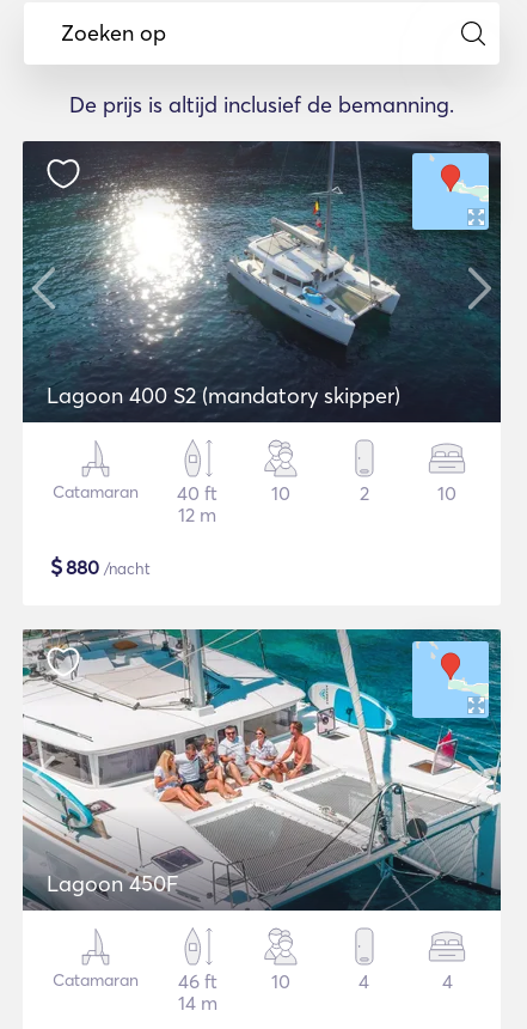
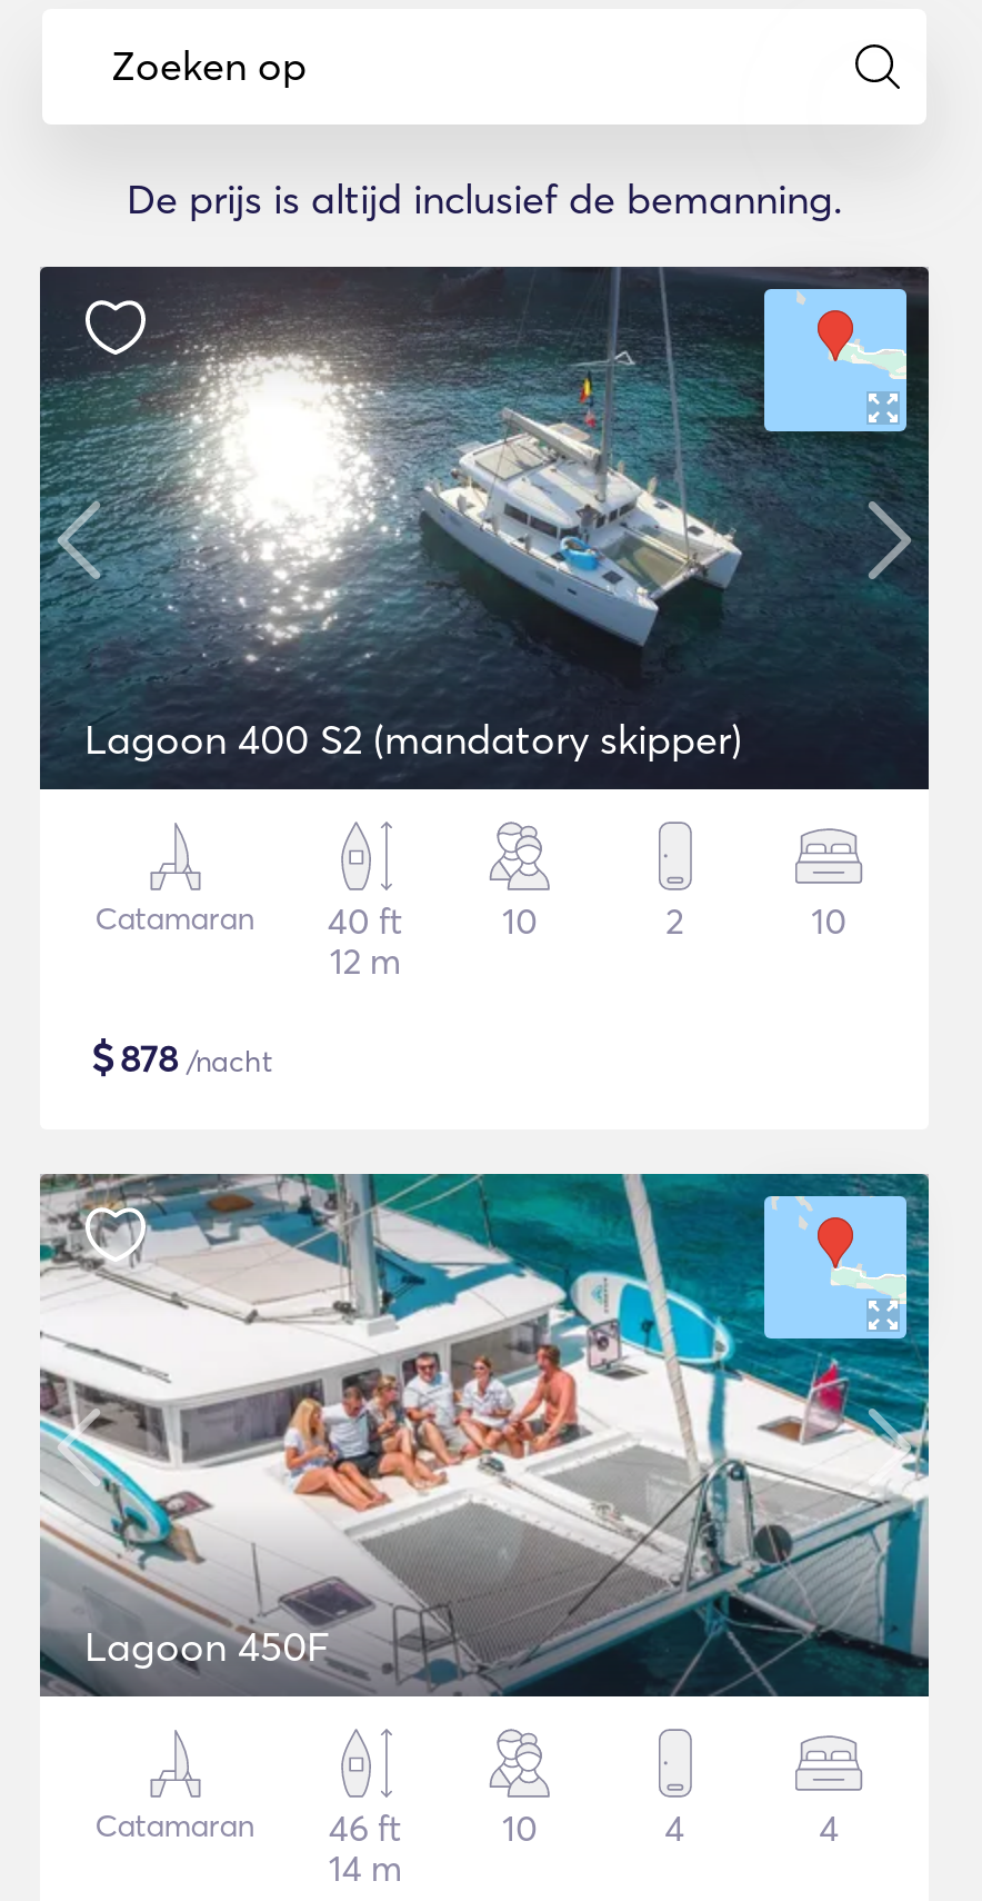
- $880 /nacht
+ $878 /nacht
